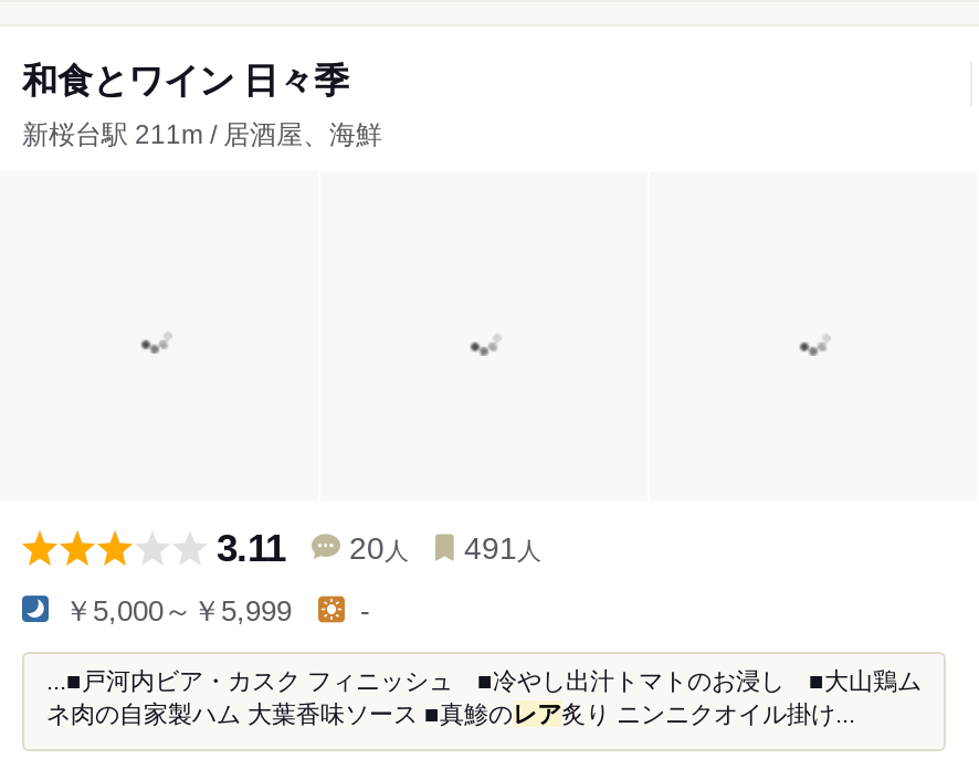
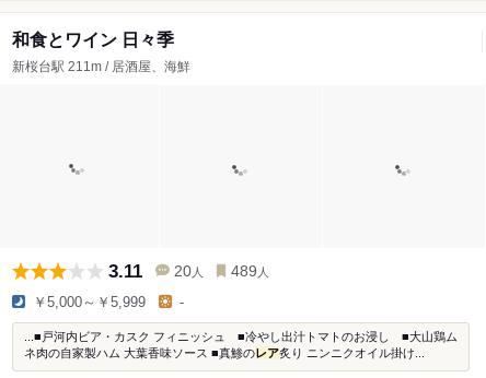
- 3.11 20人 491人
+ 3.11 20人 489人
